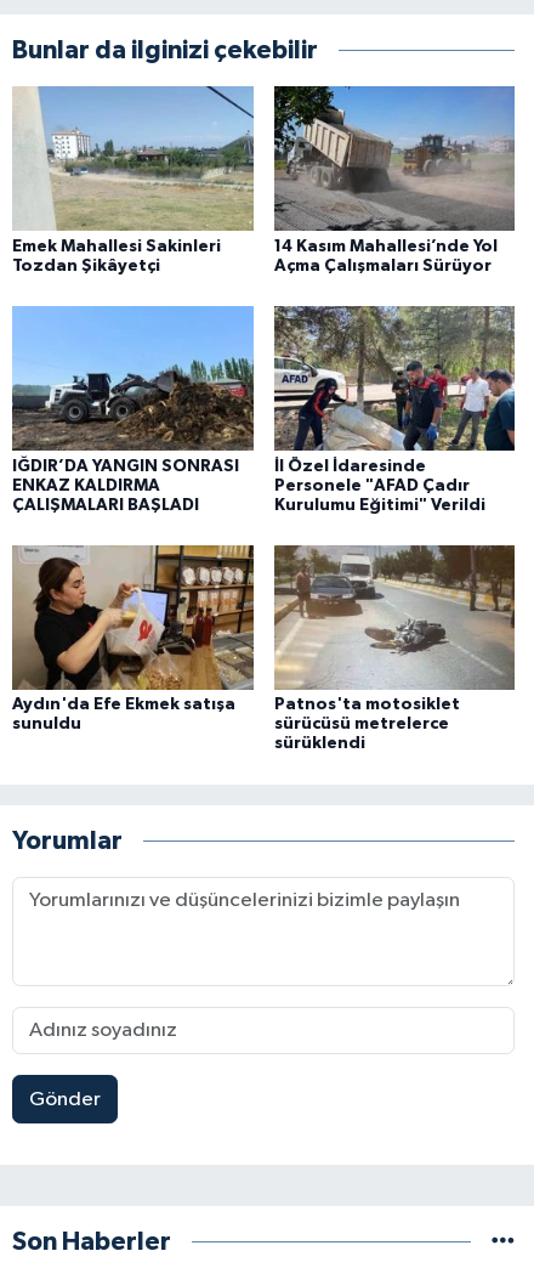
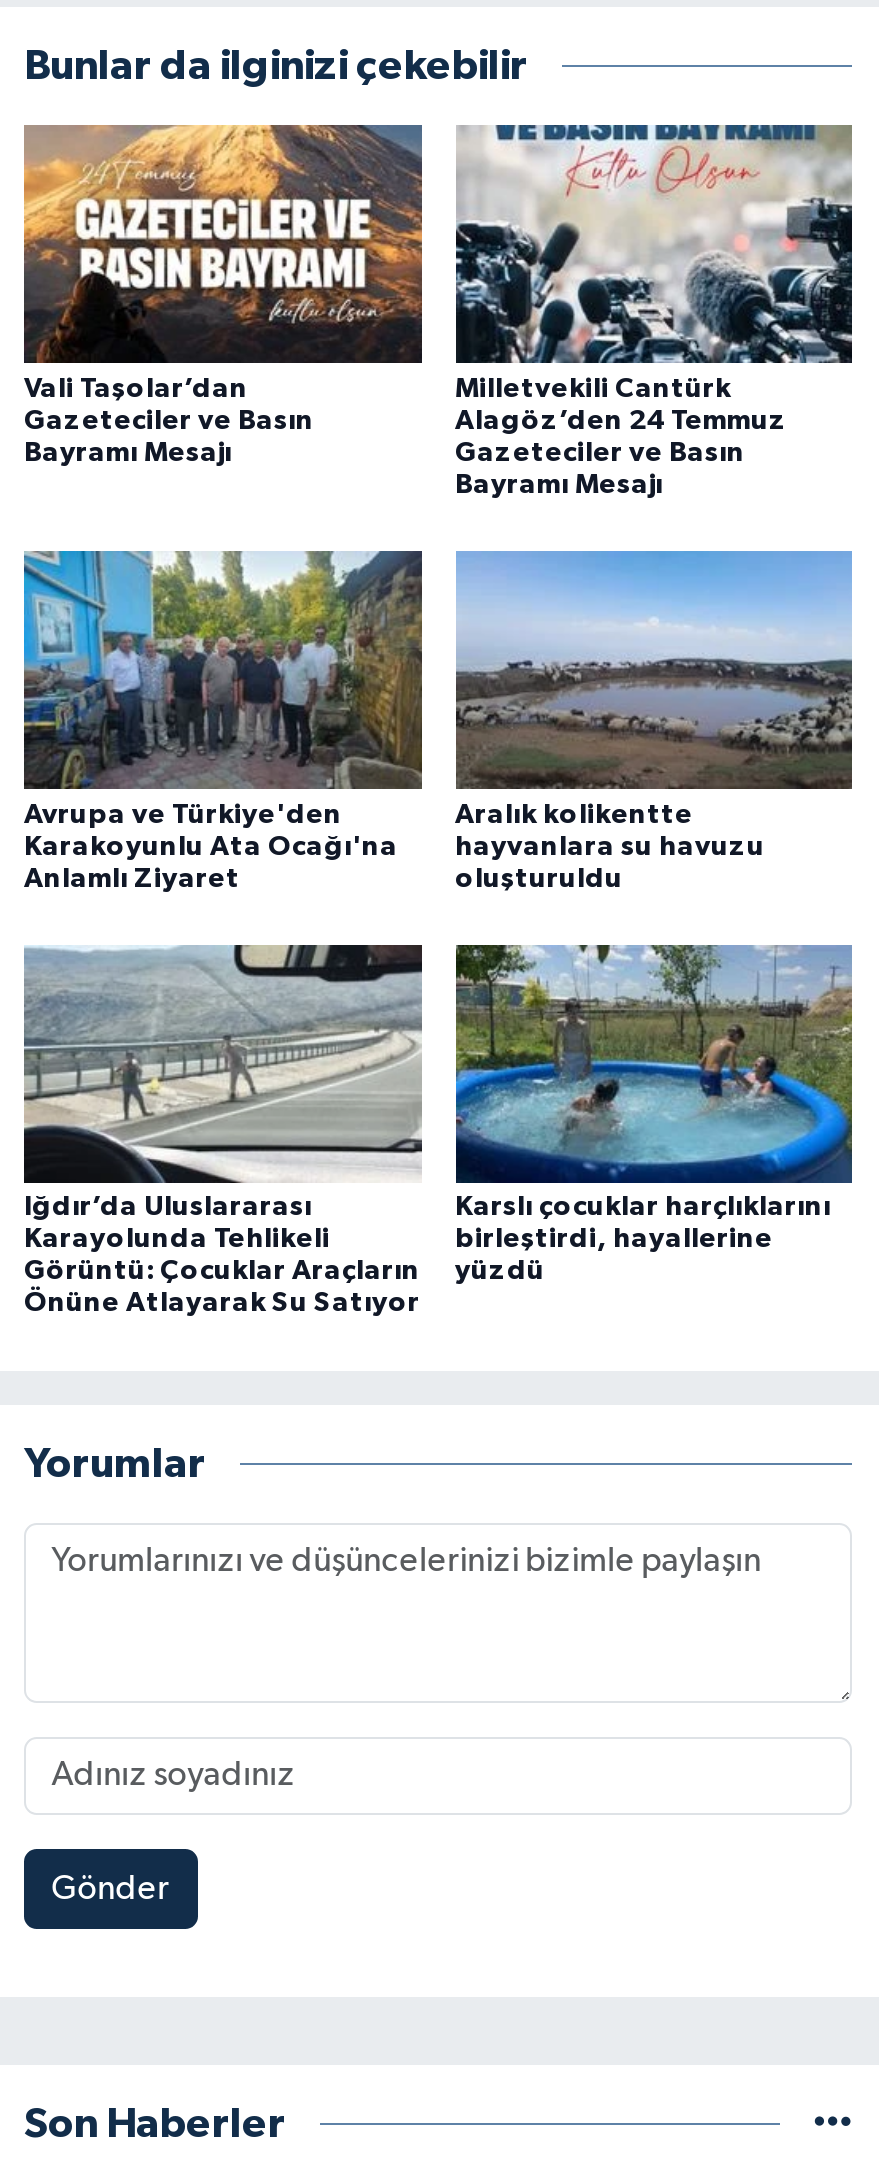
- [image]
- Emek Mahallesi Sakinleri
- Tozdan Şikâyetçi
+ [image]
+ Vali Taşolar’dan
+ Gazeteciler ve Basın
+ Bayramı Mesajı

- [image]
- 14 Kasım Mahallesi’nde Yol
- Açma Çalışmaları Sürüyor
+ [image]
+ Milletvekili Cantürk
+ Alagöz’den 24 Temmuz
+ Gazeteciler ve Basın
+ Bayramı Mesajı

- [image]
- IĞDIR’DA YANGIN SONRASI
- ENKAZ KALDIRMA
- ÇALIŞMALARI BAŞLADI
+ [image]
+ Avrupa ve Türkiye'den
+ Karakoyunlu Ata Ocağı'na
+ Anlamlı Ziyaret

- [image]
- İl Özel İdaresinde
- Personele "AFAD Çadır
- Kurulumu Eğitimi" Verildi
+ [image]
+ Aralık kolikentte
+ hayvanlara su havuzu
+ oluşturuldu

- [image]
- Aydın'da Efe Ekmek satışa
- sunuldu
+ [image]
+ Iğdır’da Uluslararası
+ Karayolunda Tehlikeli
+ Görüntü: Çocuklar Araçların
+ Önüne Atlayarak Su Satıyor

- [image]
- Patnos'ta motosiklet
- sürücüsü metrelerce
- sürüklendi
+ [image]
+ Karslı çocuklar harçlıklarını
+ birleştirdi, hayallerine
+ yüzdü
